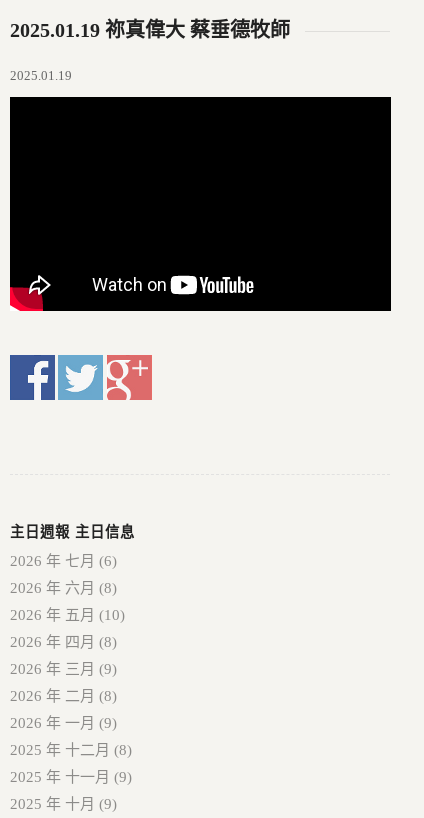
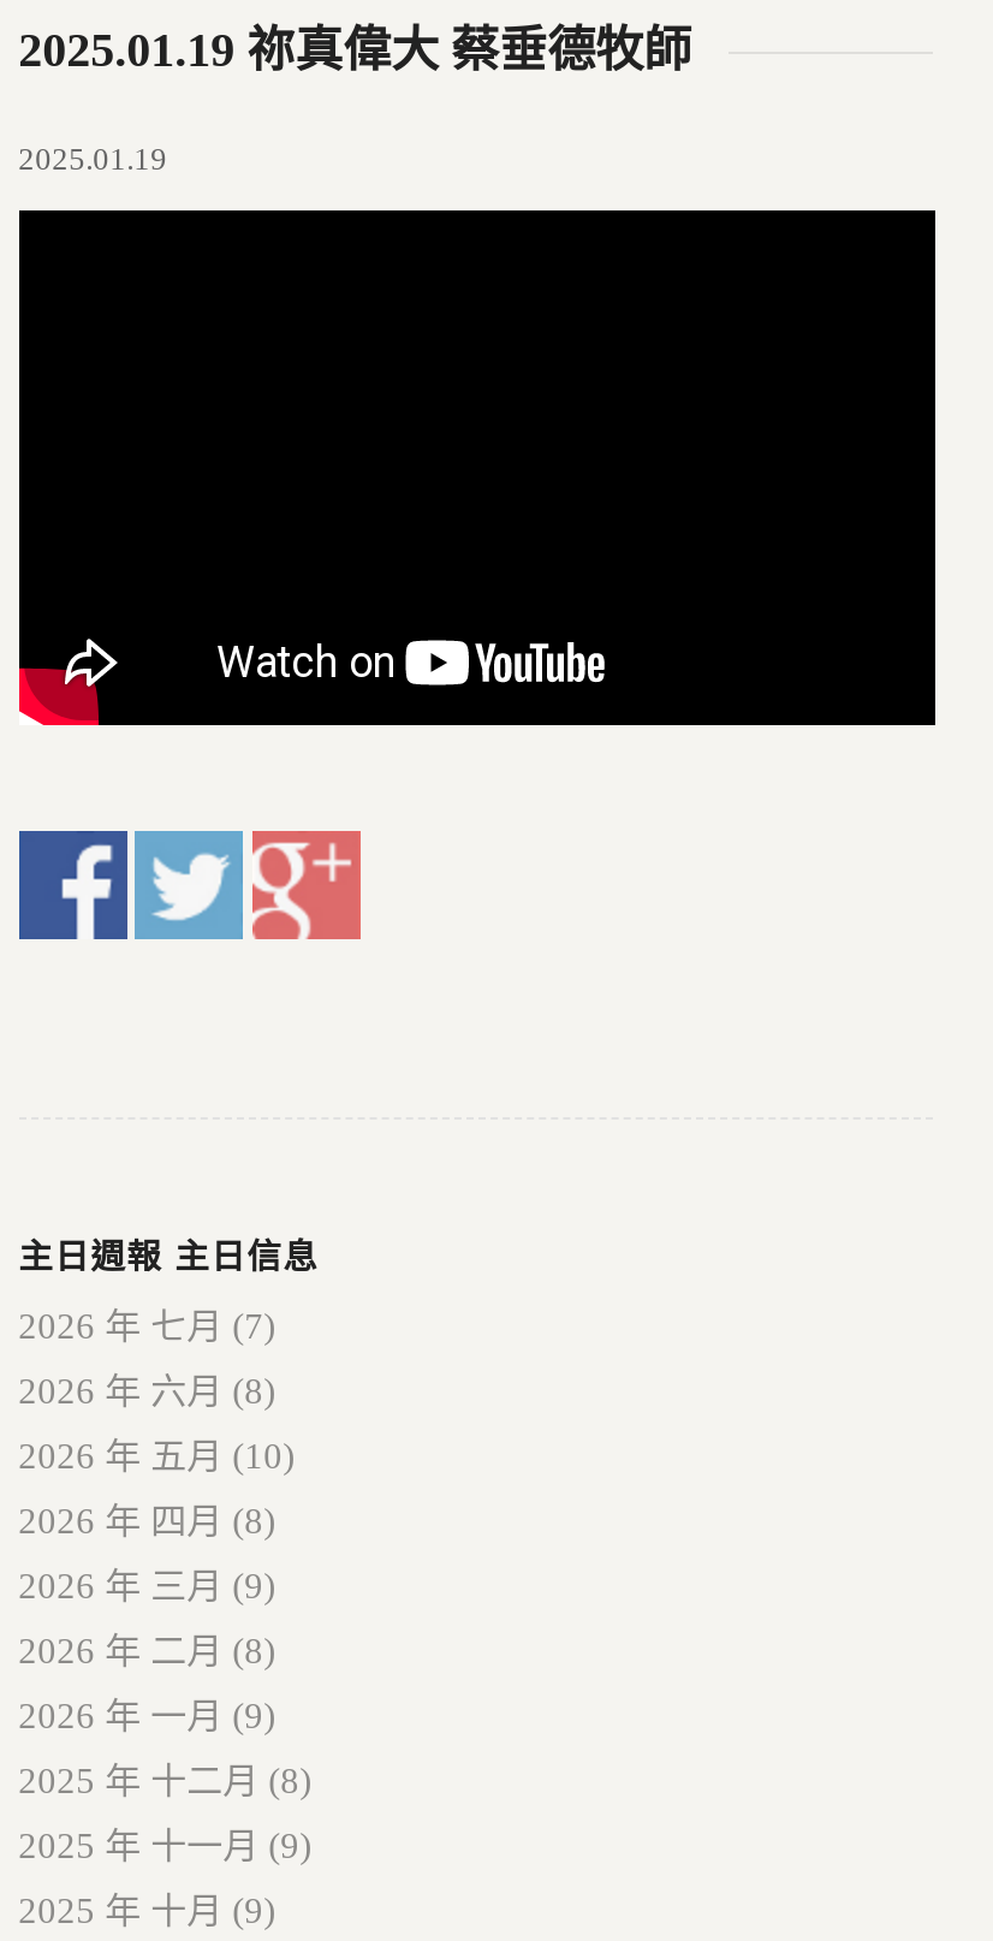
- 2026 年 七月(6)
+ 2026 年 七月(7)
